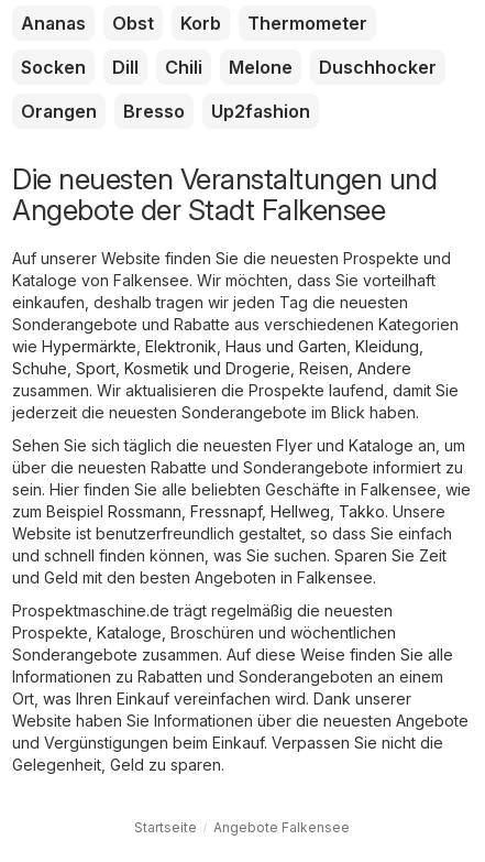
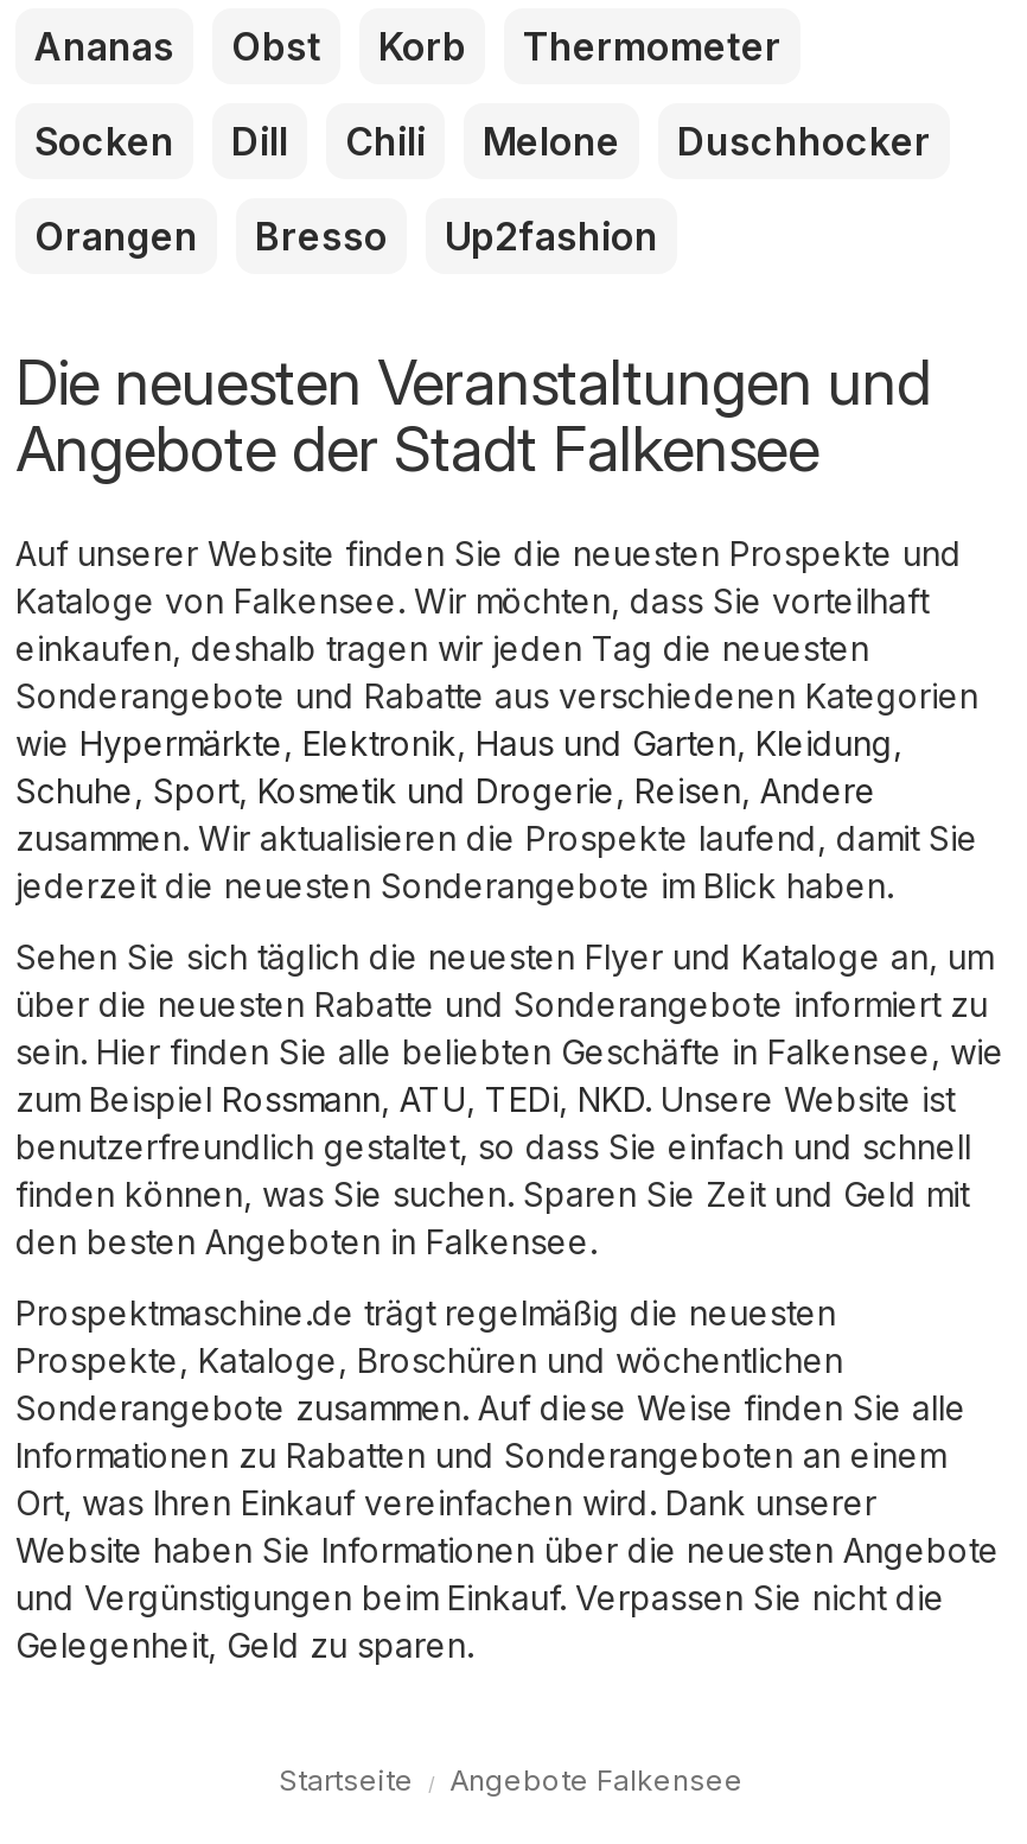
- zum Beispiel Rossmann, Fressnapf, Hellweg, Takko. Unsere
- Website ist benutzerfreundlich gestaltet, so dass Sie einfach
- und schnell finden können, was Sie suchen. Sparen Sie Zeit
- und Geld mit den besten Angeboten in Falkensee.
+ zum Beispiel Rossmann, ATU, TEDi, NKD. Unsere Website ist
+ benutzerfreundlich gestaltet, so dass Sie einfach und schnell
+ finden können, was Sie suchen. Sparen Sie Zeit und Geld mit
+ den besten Angeboten in Falkensee.
